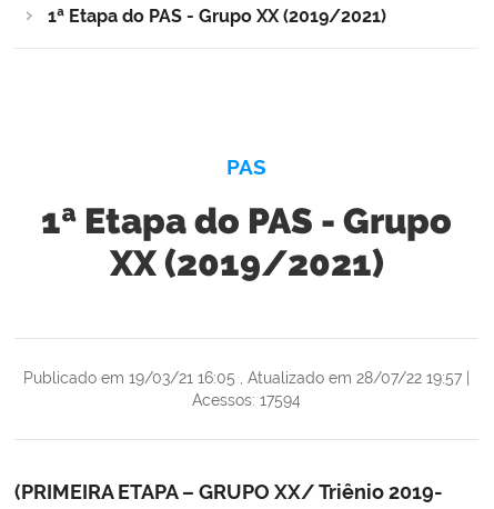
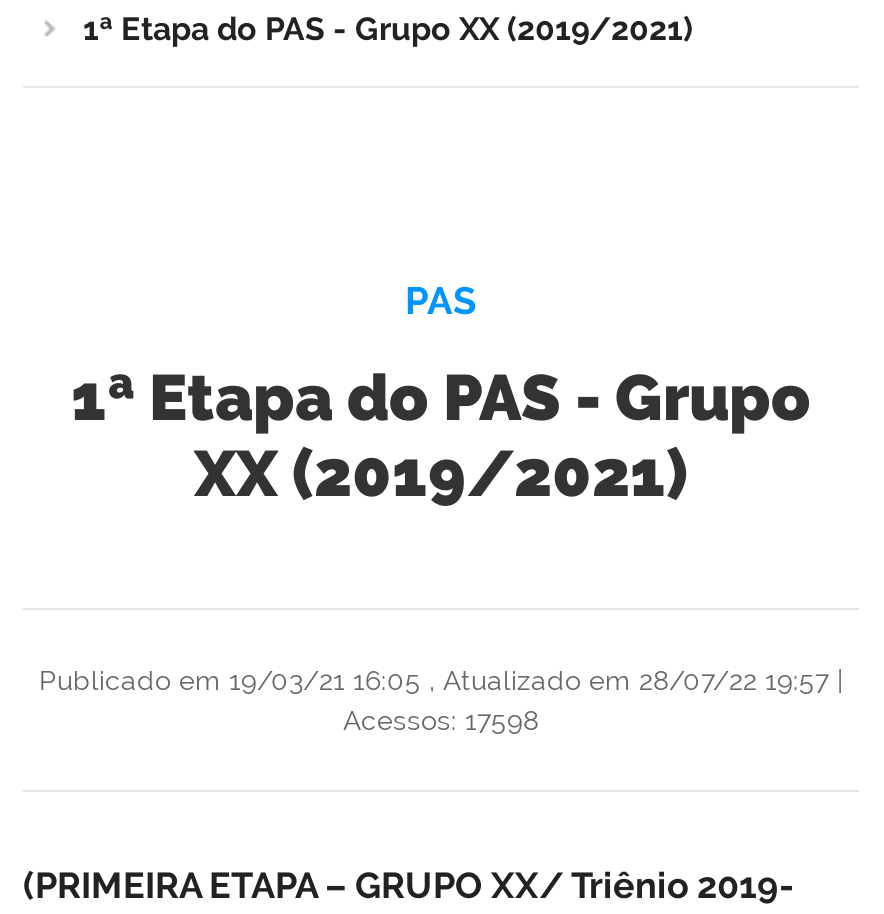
- Acessos: 17594
+ Acessos: 17598
